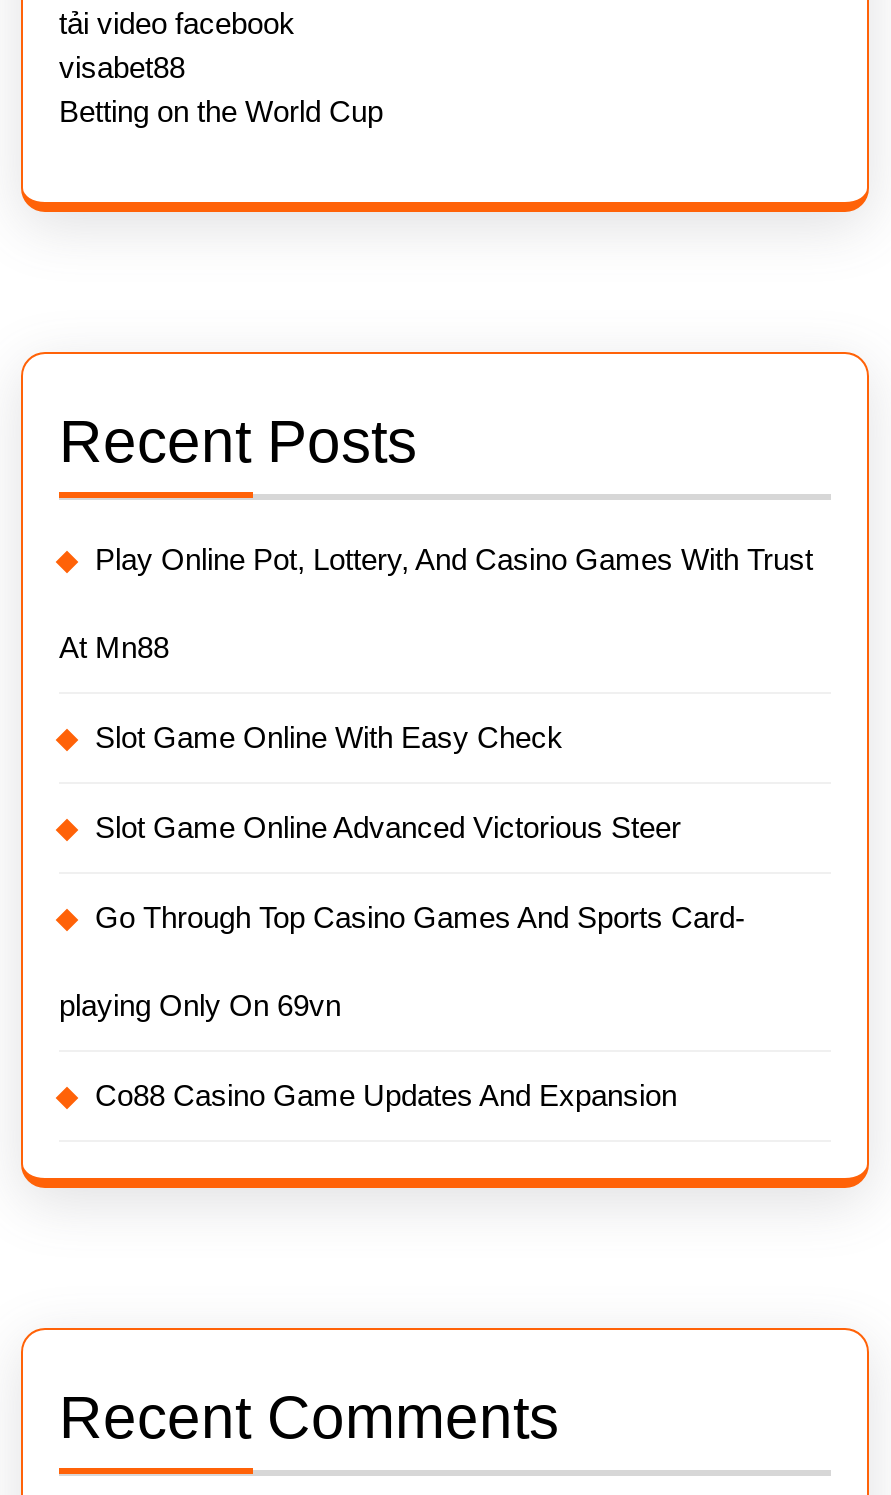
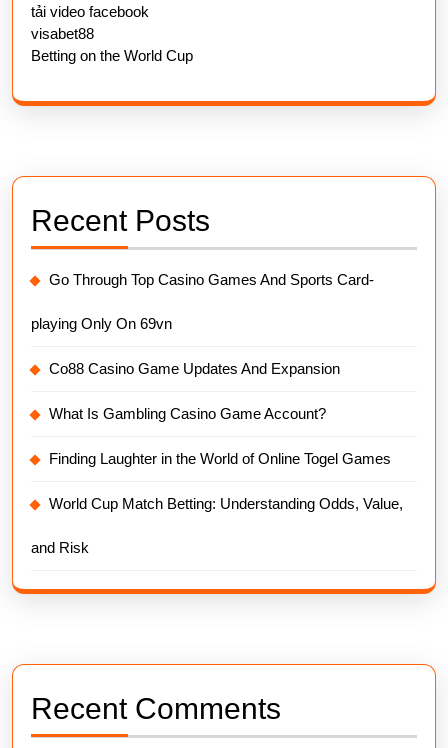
- Play Online Pot, Lottery, And Casino Games With Trust
- At Mn88
- Slot Game Online With Easy Check
- Slot Game Online Advanced Victorious Steer

moved up: Go Through Top Casino Games And Sports Card- | playing Only On 69vn | Co88 Casino Game Updates And Expansion

+ What Is Gambling Casino Game Account?
+ Finding Laughter in the World of Online Togel Games
+ World Cup Match Betting: Understanding Odds, Value,
+ and Risk
